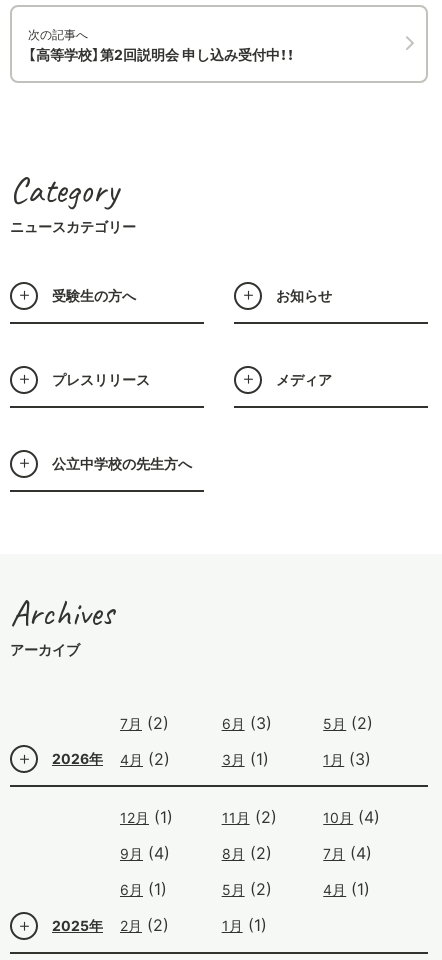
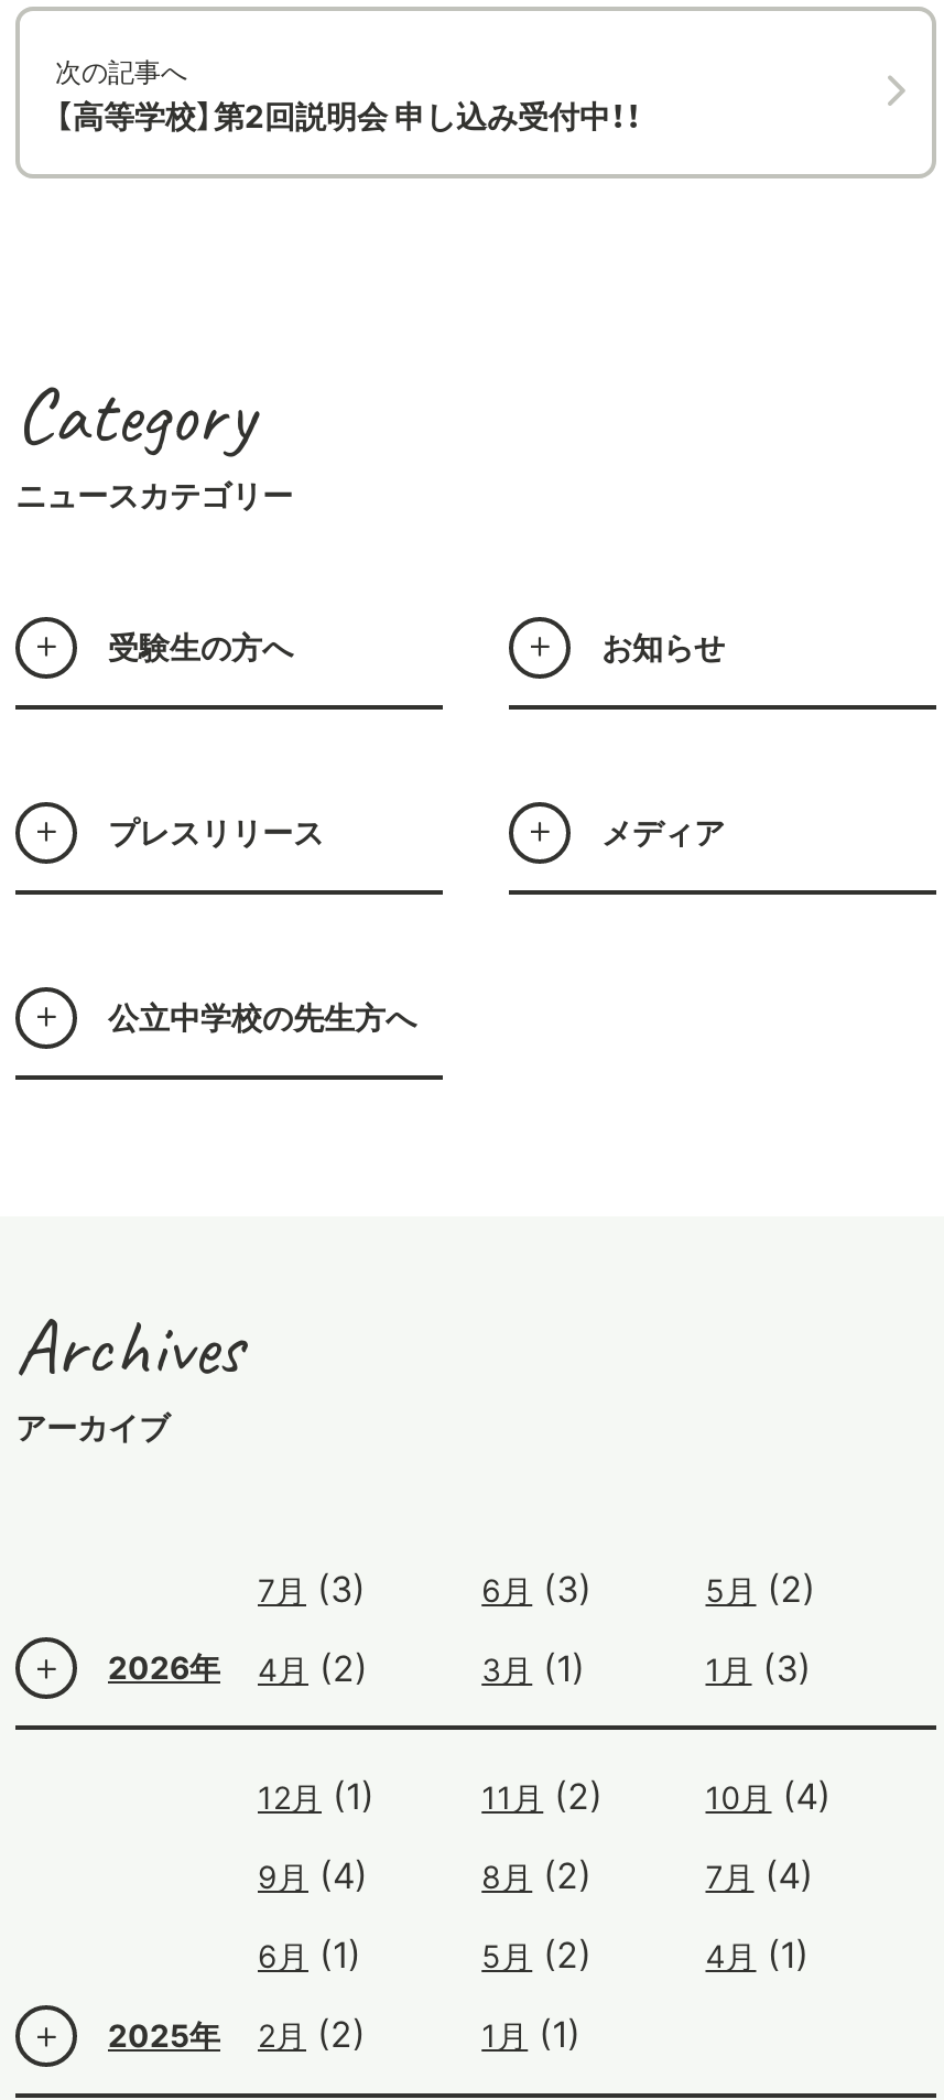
- 7月(2)
+ 7月(3)
